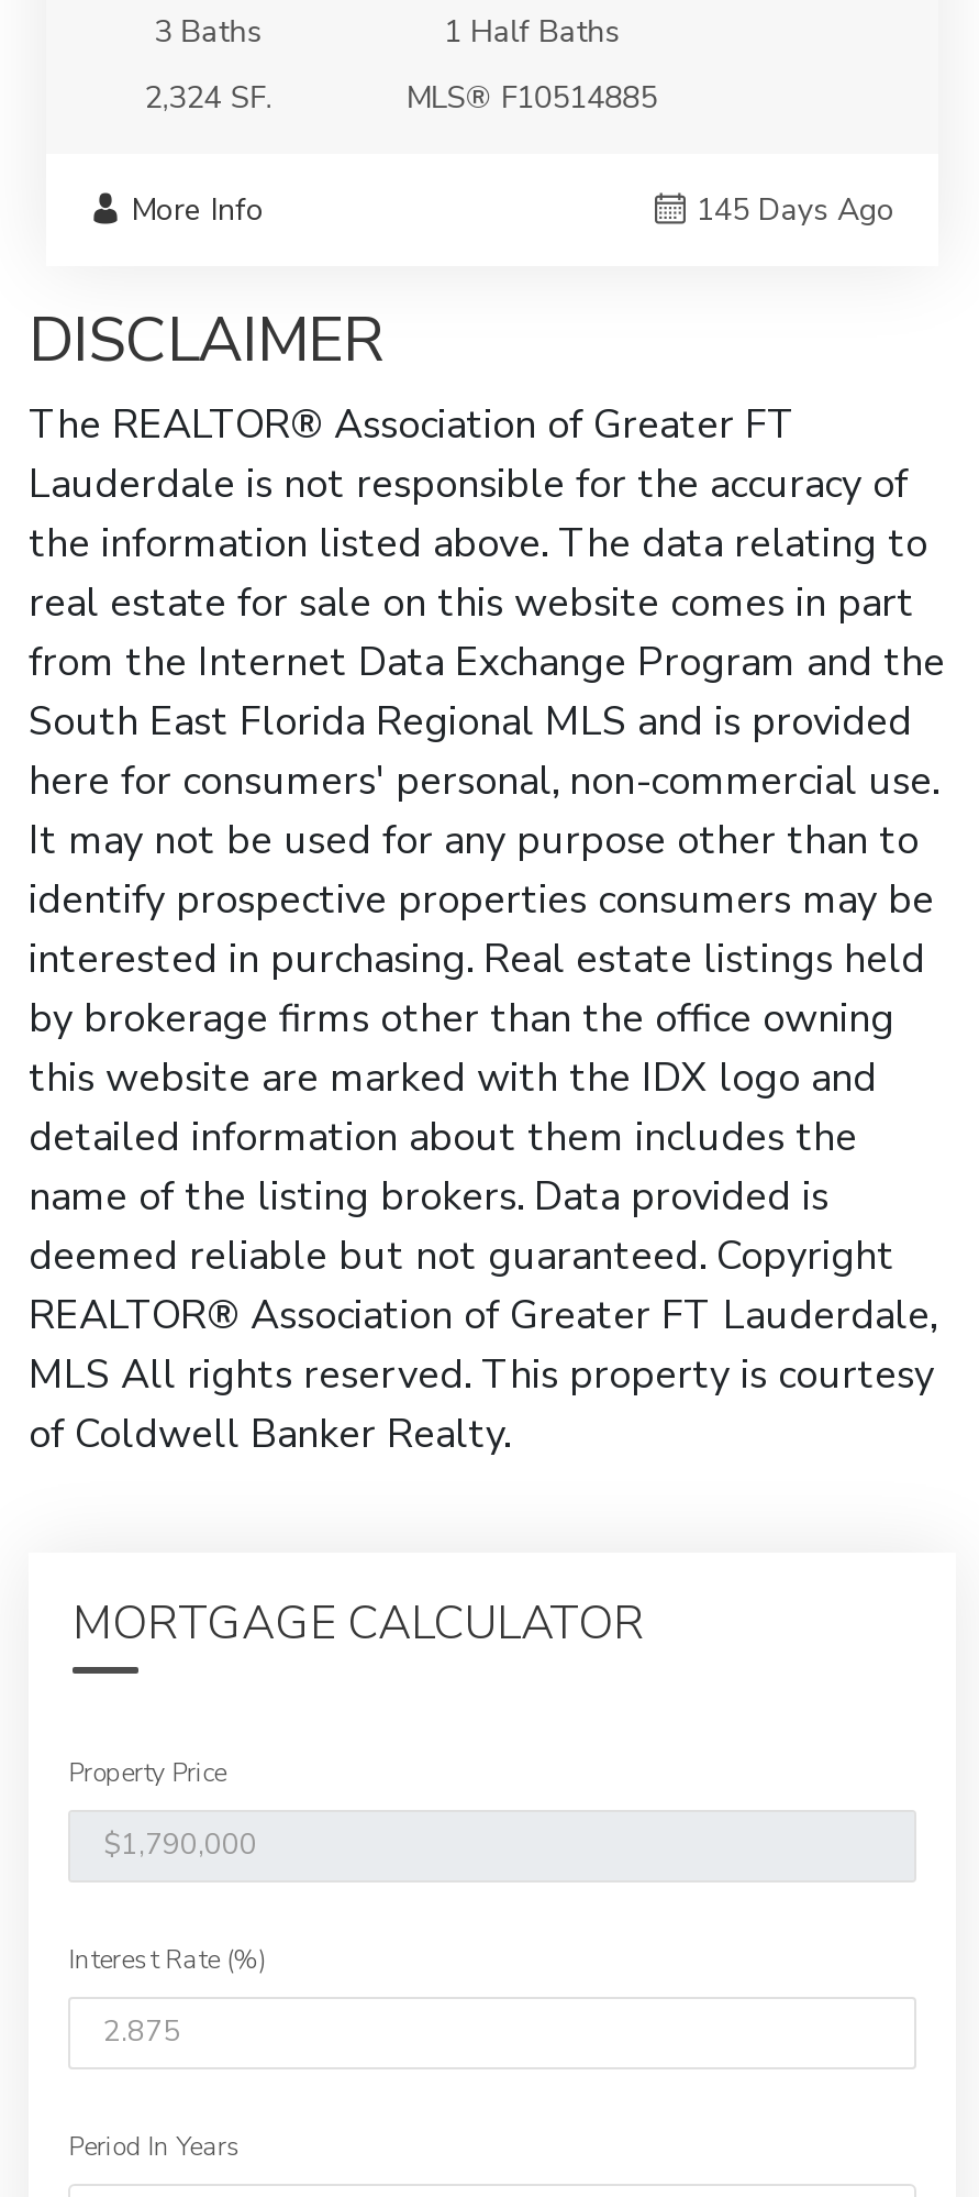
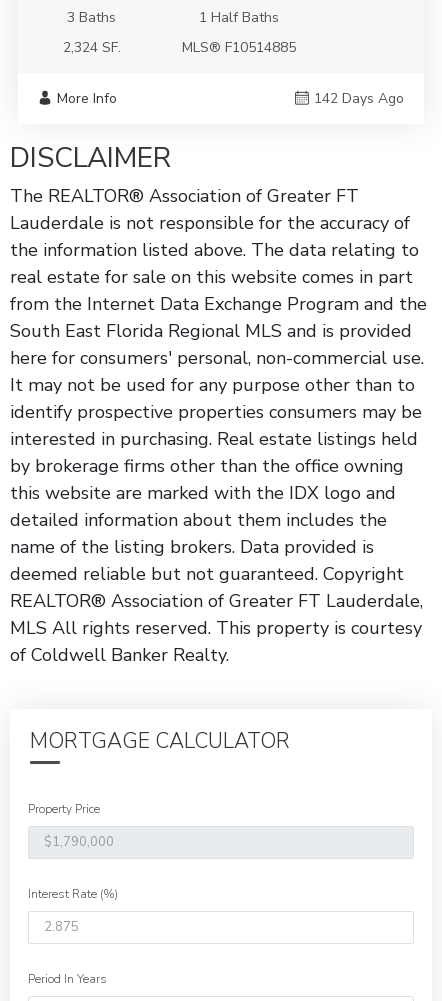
- 145 Days Ago
+ 142 Days Ago
